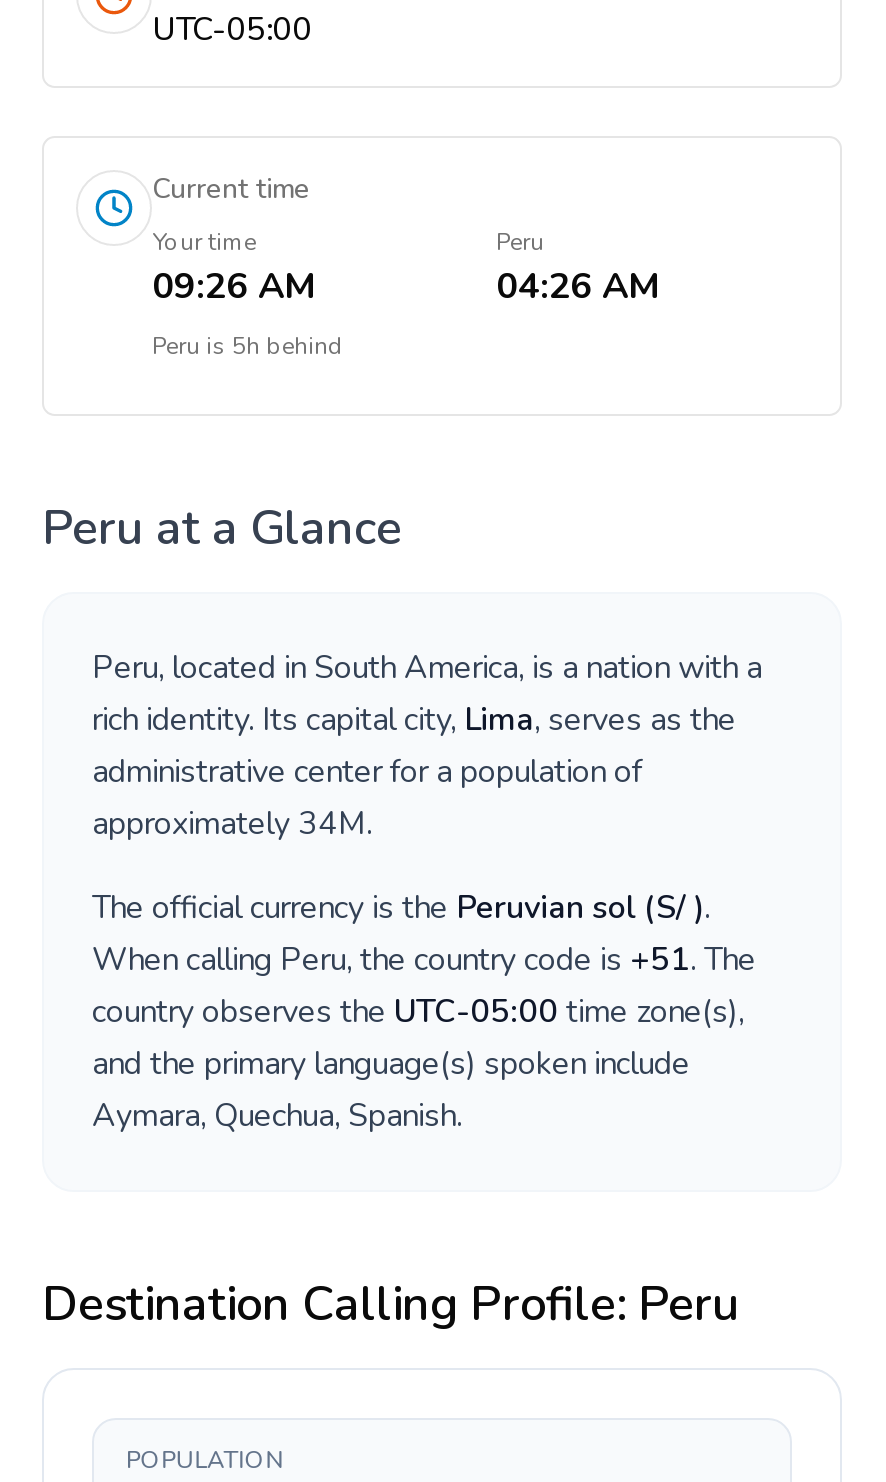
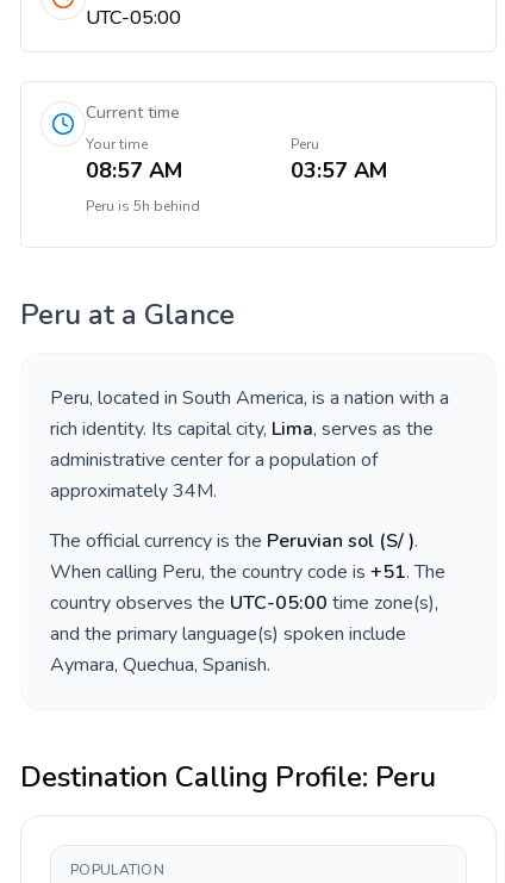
- 09:26 AM
+ 08:57 AM

- 04:26 AM
+ 03:57 AM
